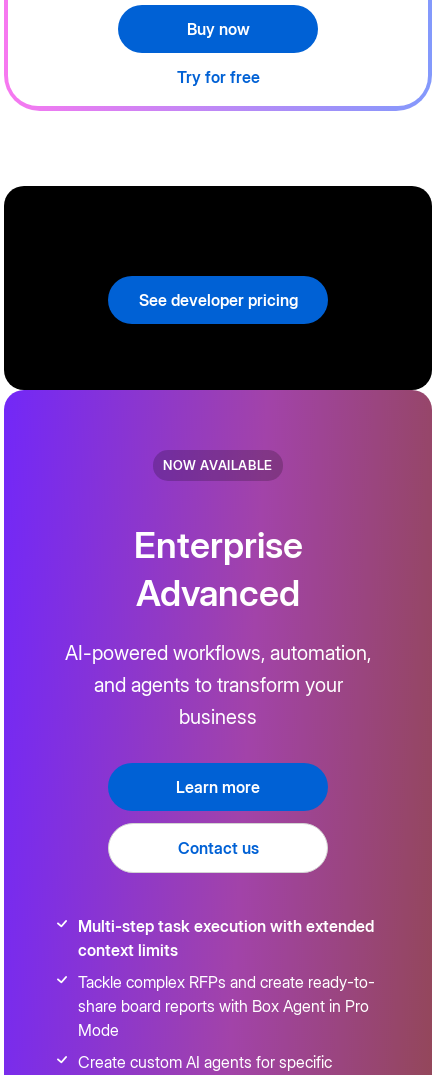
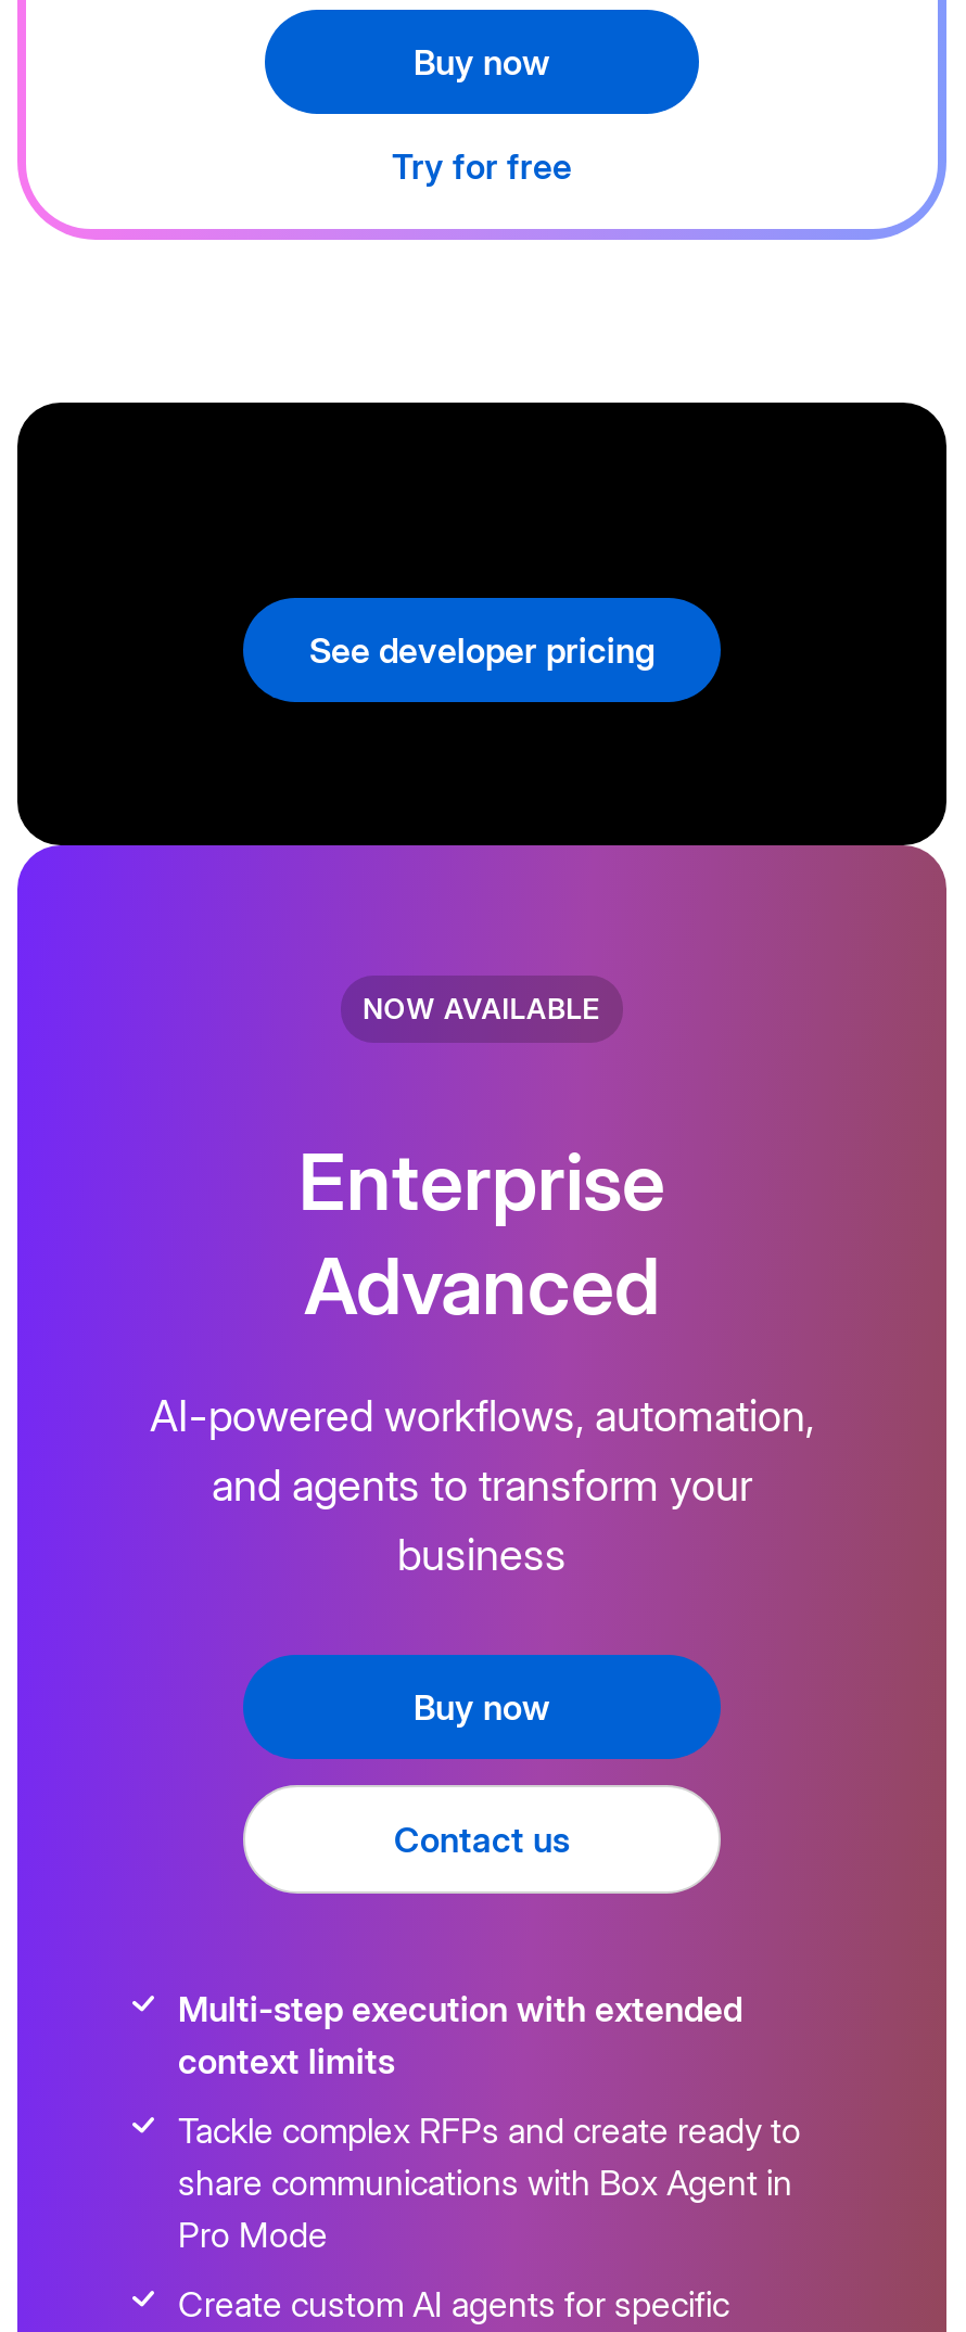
- Learn more
+ Buy now

- Multi-step task execution with extended
+ Multi-step execution with extended

- Tackle complex RFPs and create ready-to-
- share board reports with Box Agent in Pro
- Mode
+ Tackle complex RFPs and create ready to
+ share communications with Box Agent in
+ Pro Mode
